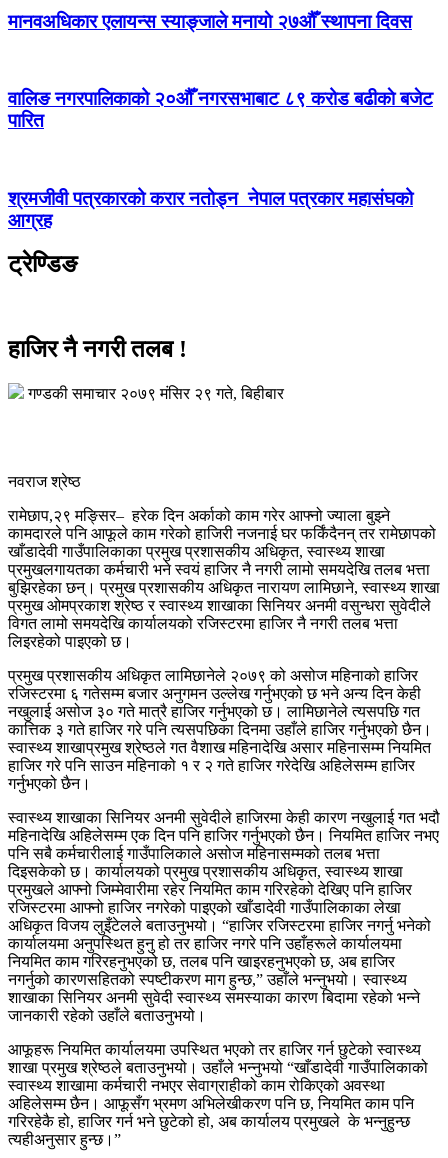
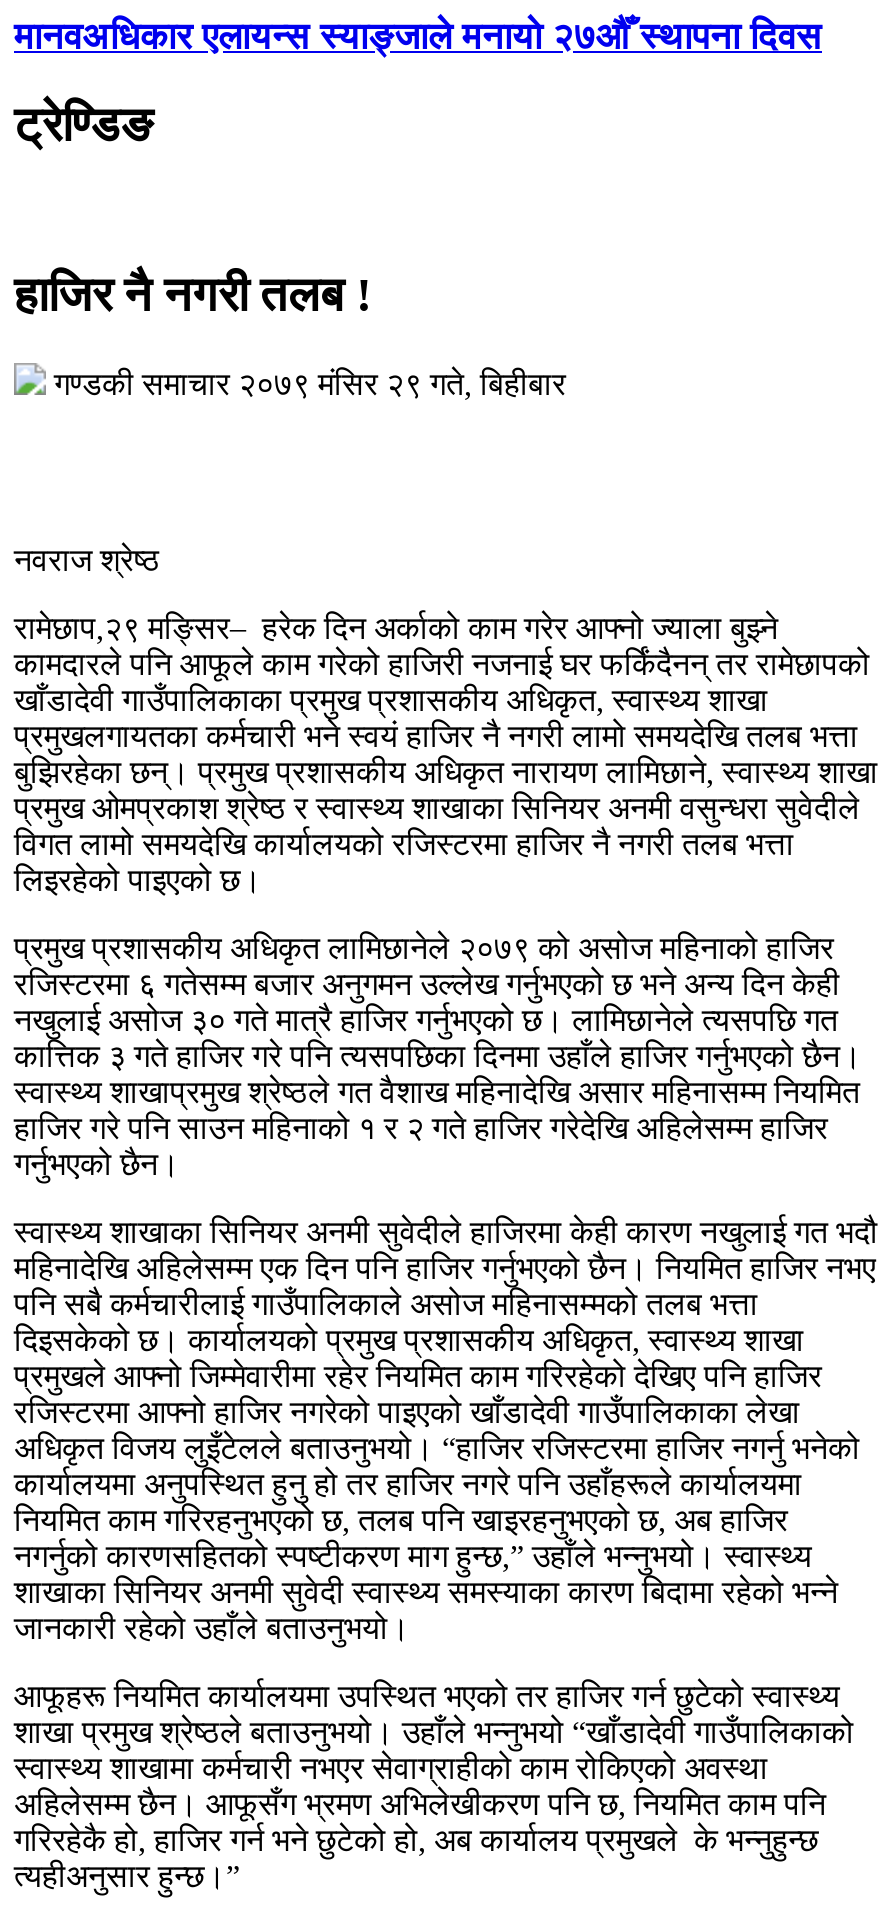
- वालिङ नगरपालिकाको २०औँ नगरसभाबाट ८९ करोड बढीकाे बजेट
- पारित

- श्रमजीवी पत्रकारको करार नतोड्न नेपाल पत्रकार महासंघको
- आग्रह
